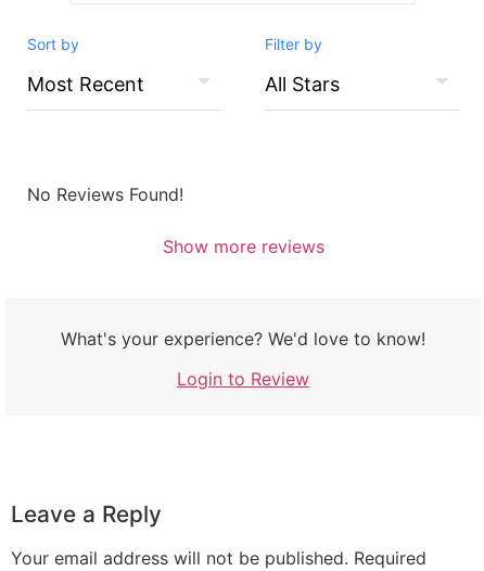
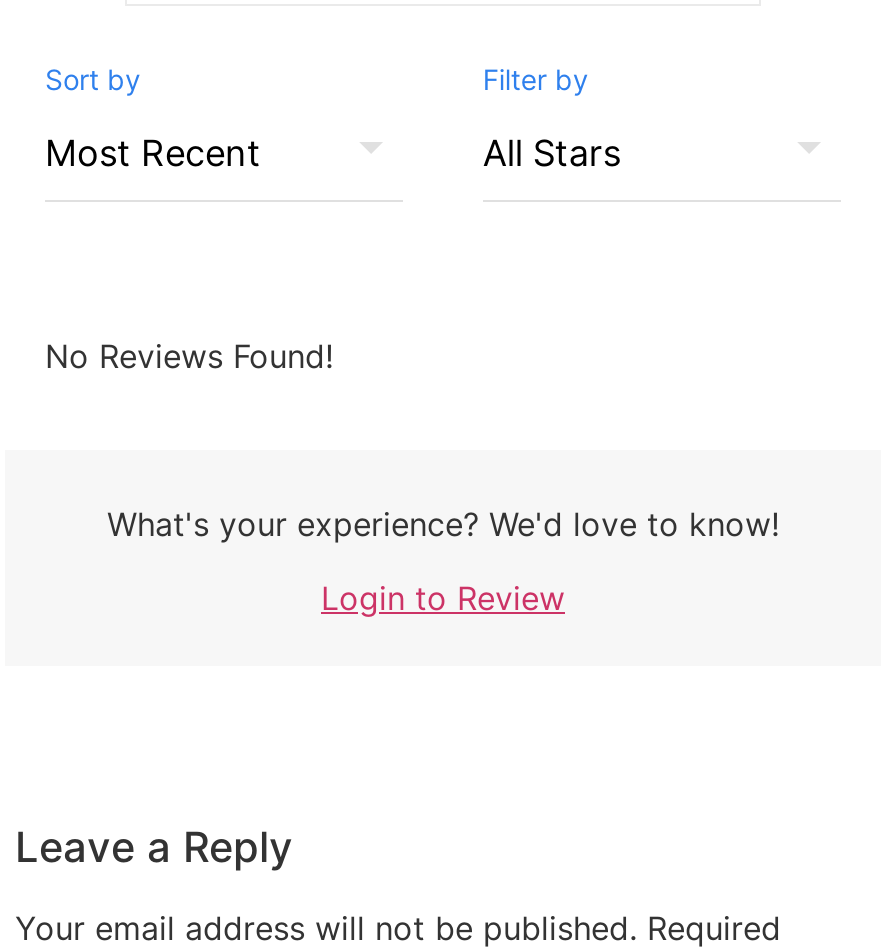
- Show more reviews
